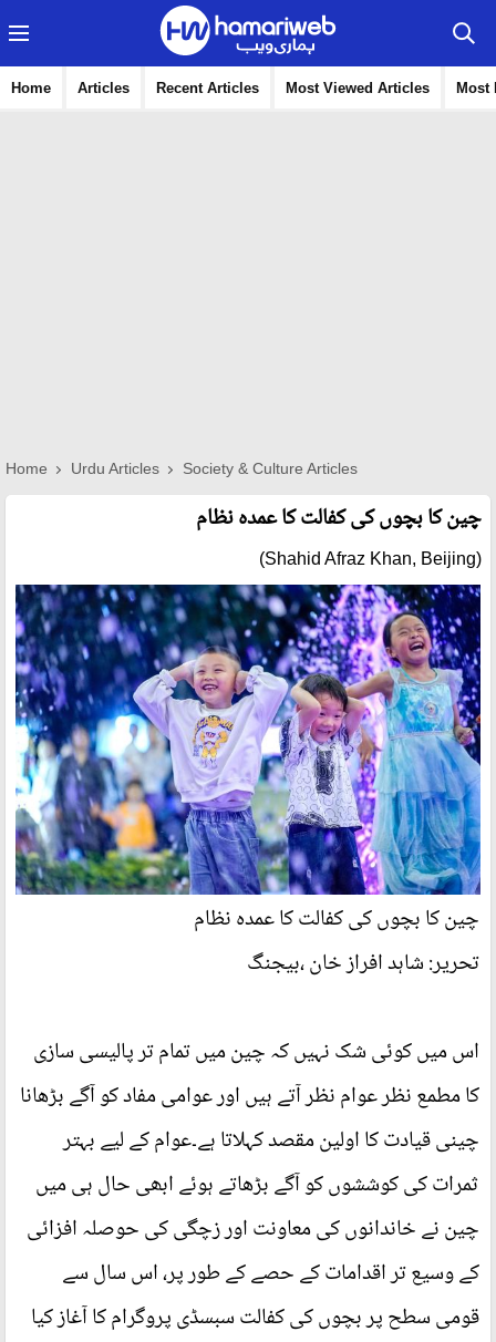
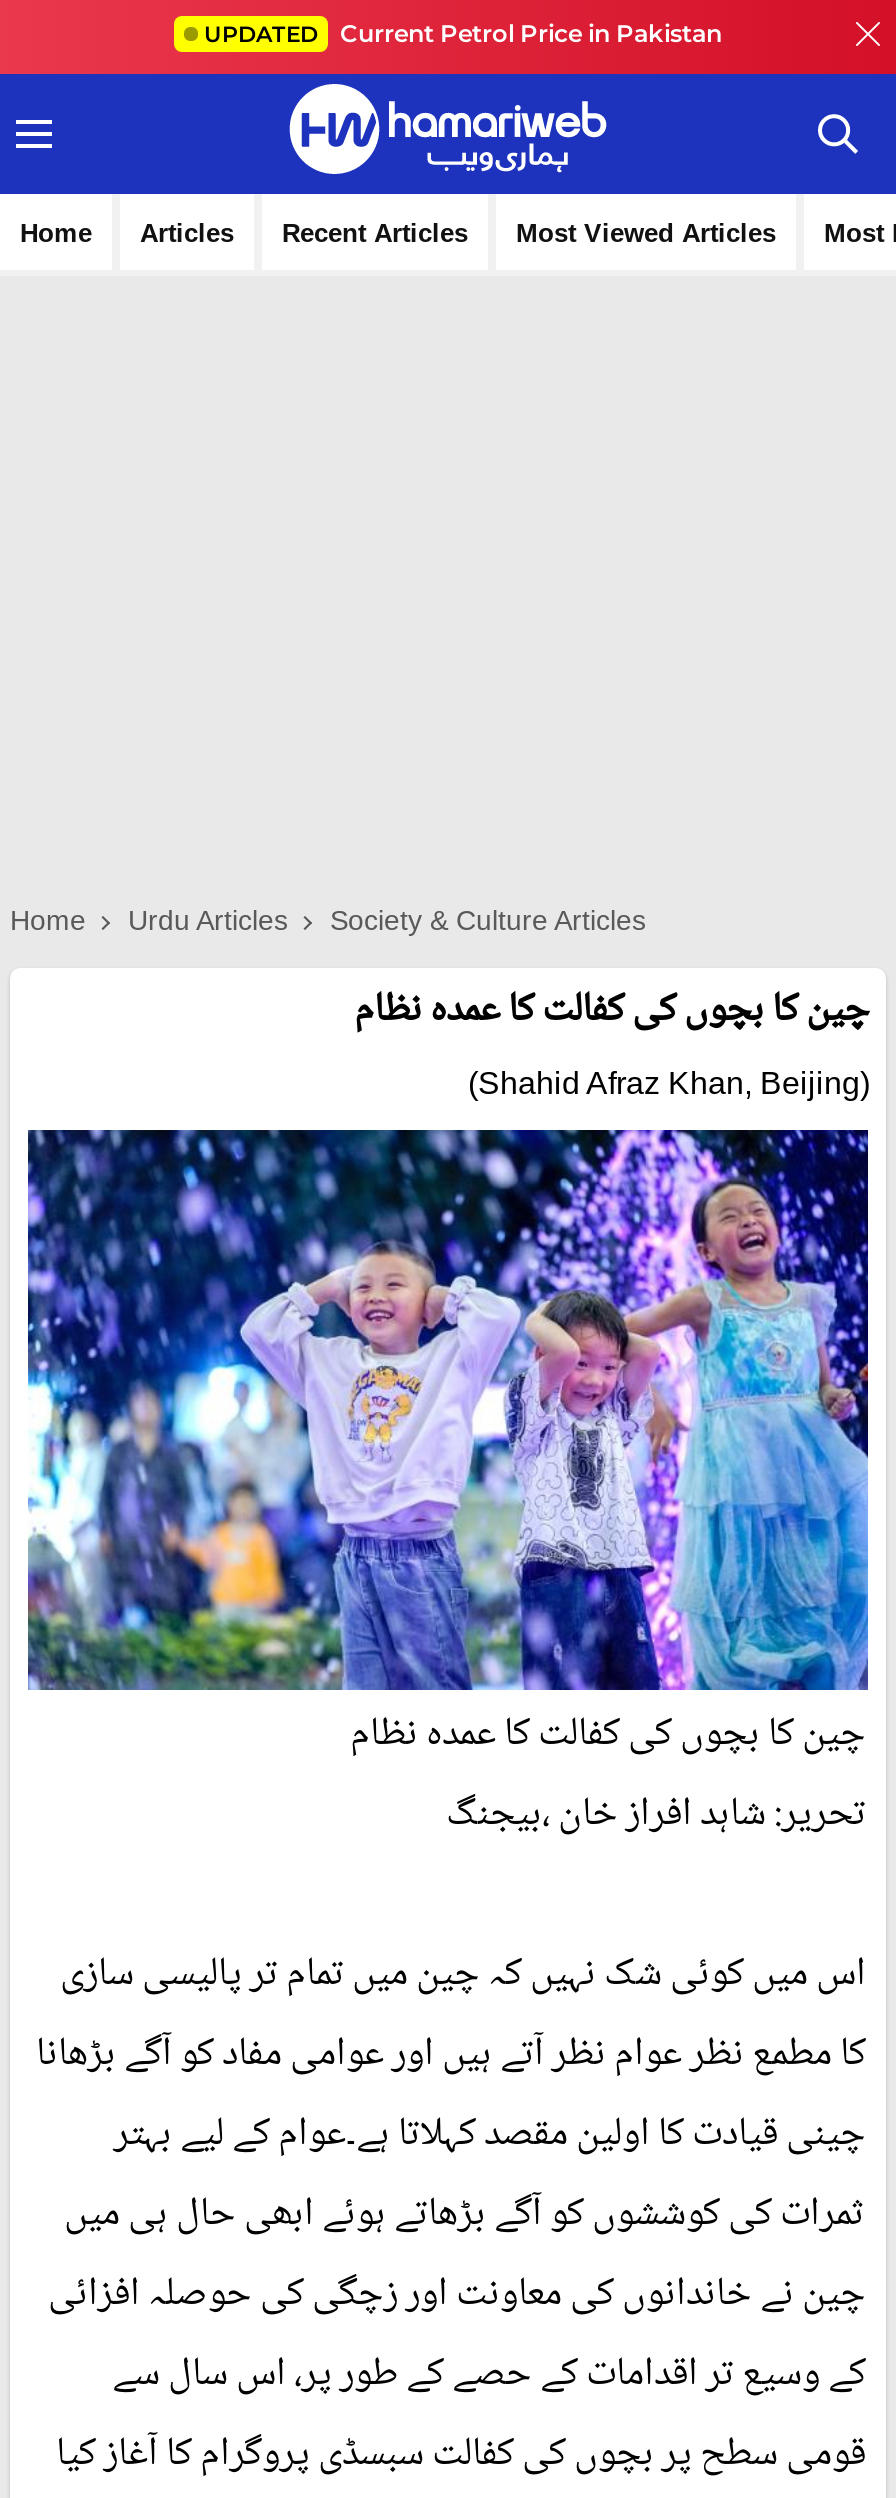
+ UPDATED Current Petrol Price in Pakistan
